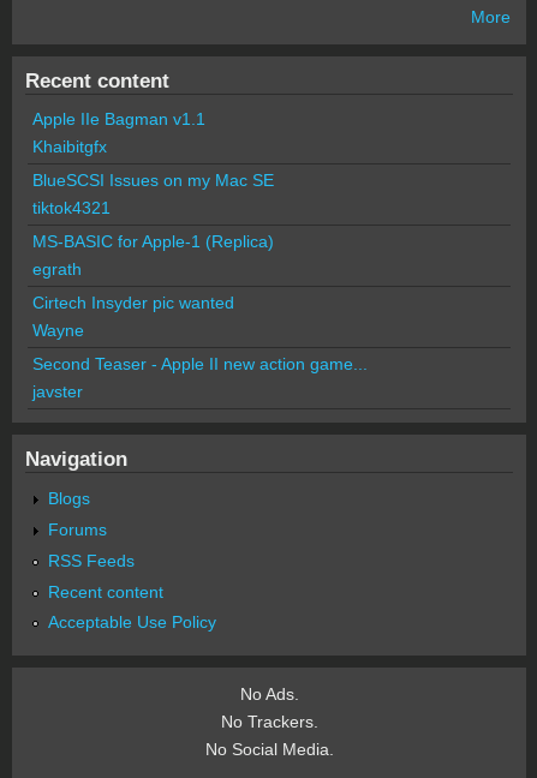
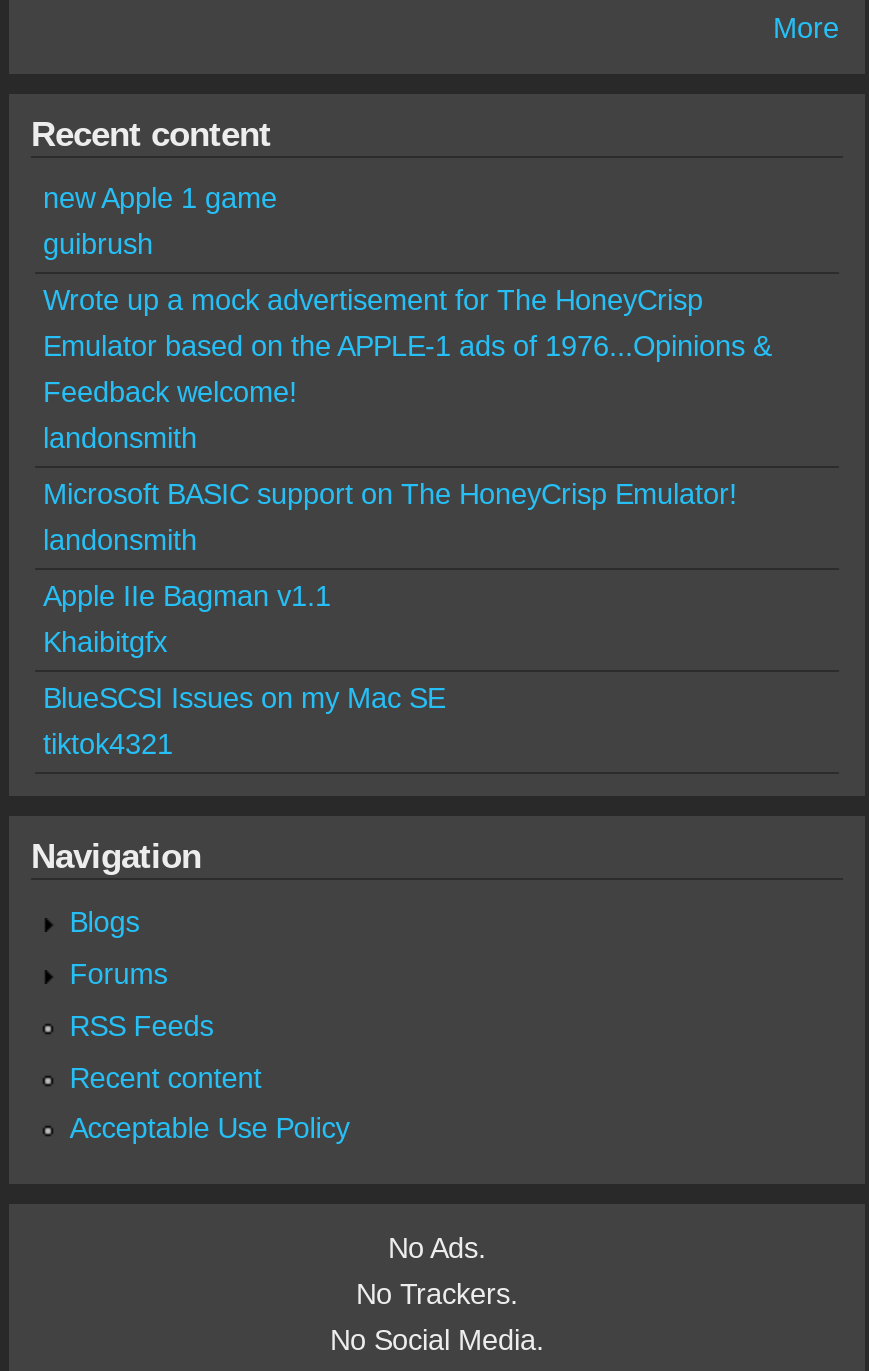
+ new Apple 1 game
+ guibrush
+ Wrote up a mock advertisement for The HoneyCrisp
+ Emulator based on the APPLE-1 ads of 1976...Opinions &
+ Feedback welcome!
+ landonsmith
+ Microsoft BASIC support on The HoneyCrisp Emulator!
+ landonsmith

moved down: Apple IIe Bagman v1.1 | Khaibitgfx | BlueSCSI Issues on my Mac SE | tiktok4321

- MS-BASIC for Apple-1 (Replica)
- egrath
- Cirtech Insyder pic wanted
- Wayne
- Second Teaser - Apple II new action game...
- javster
